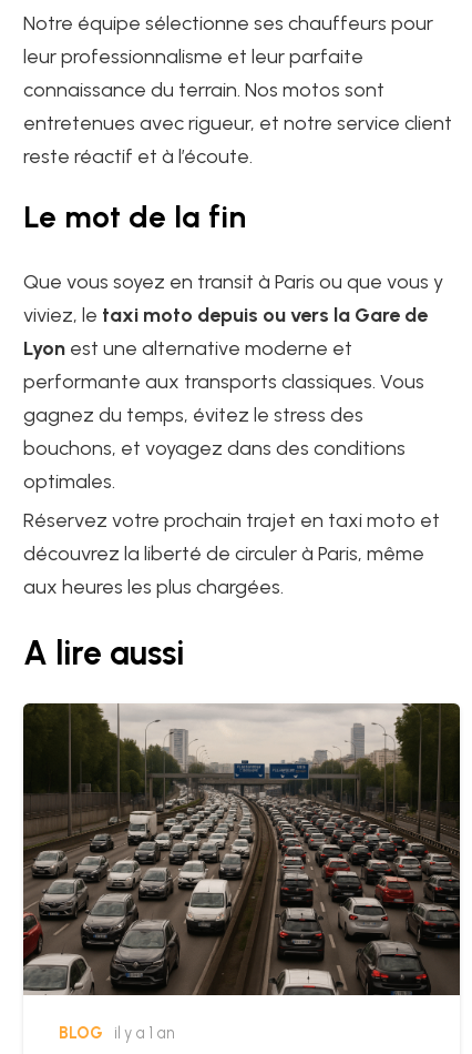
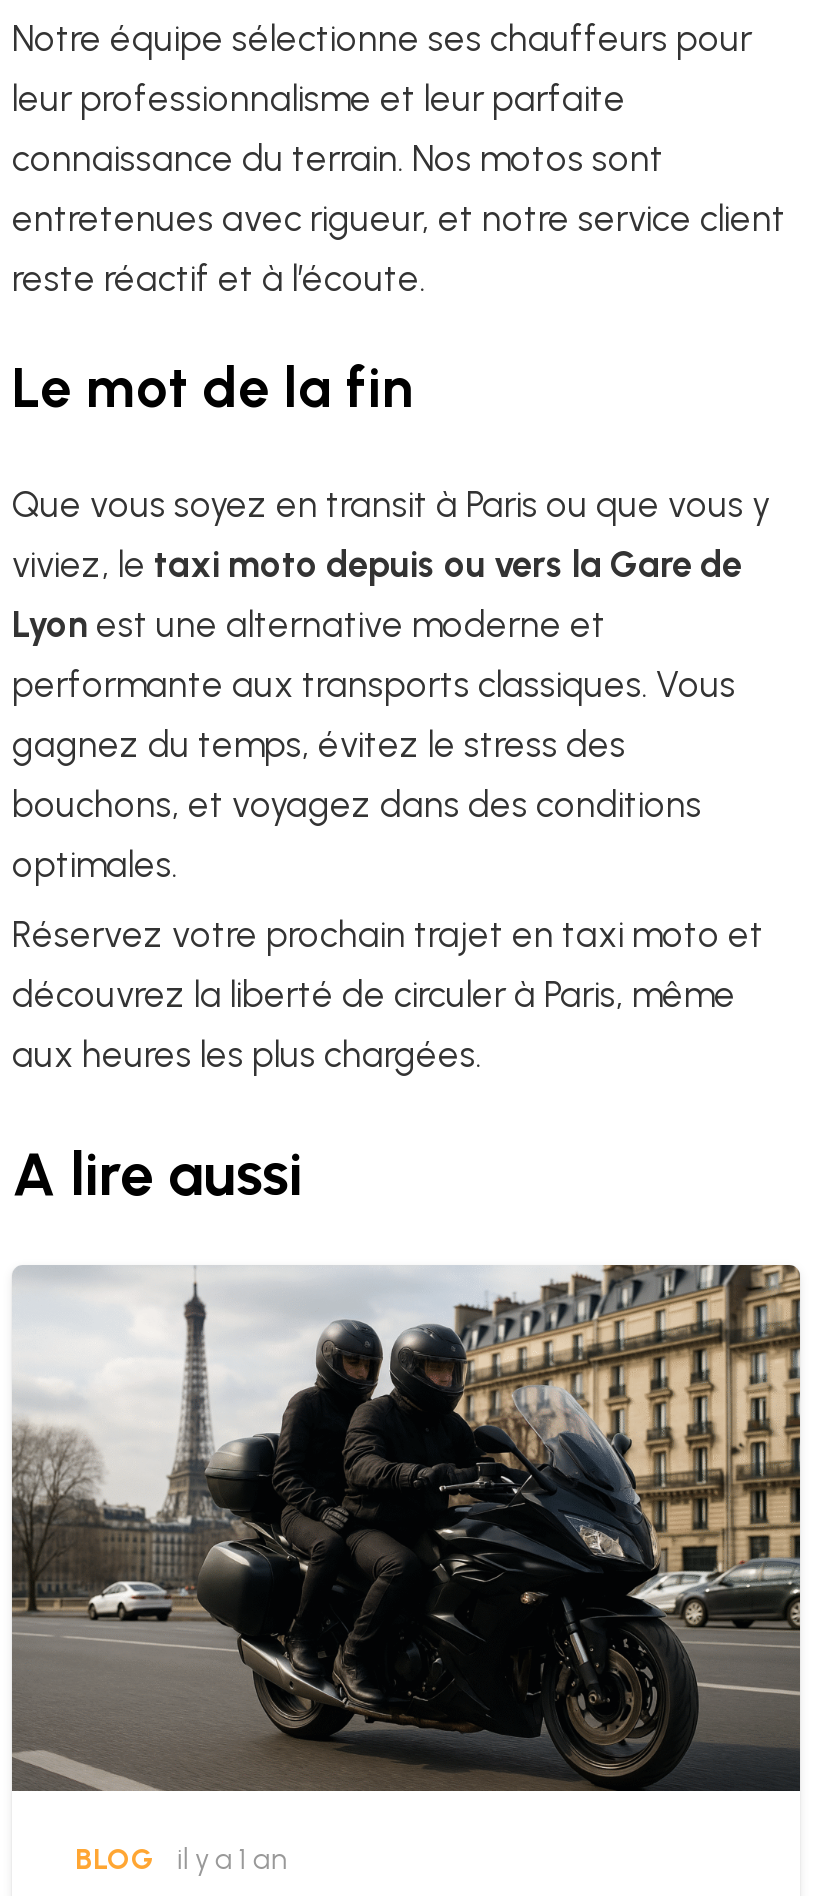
- [image]
+ [image]
